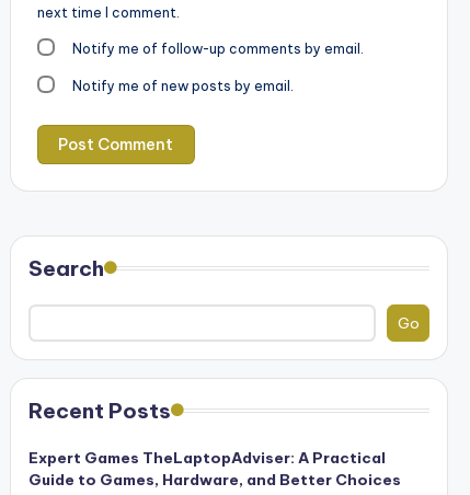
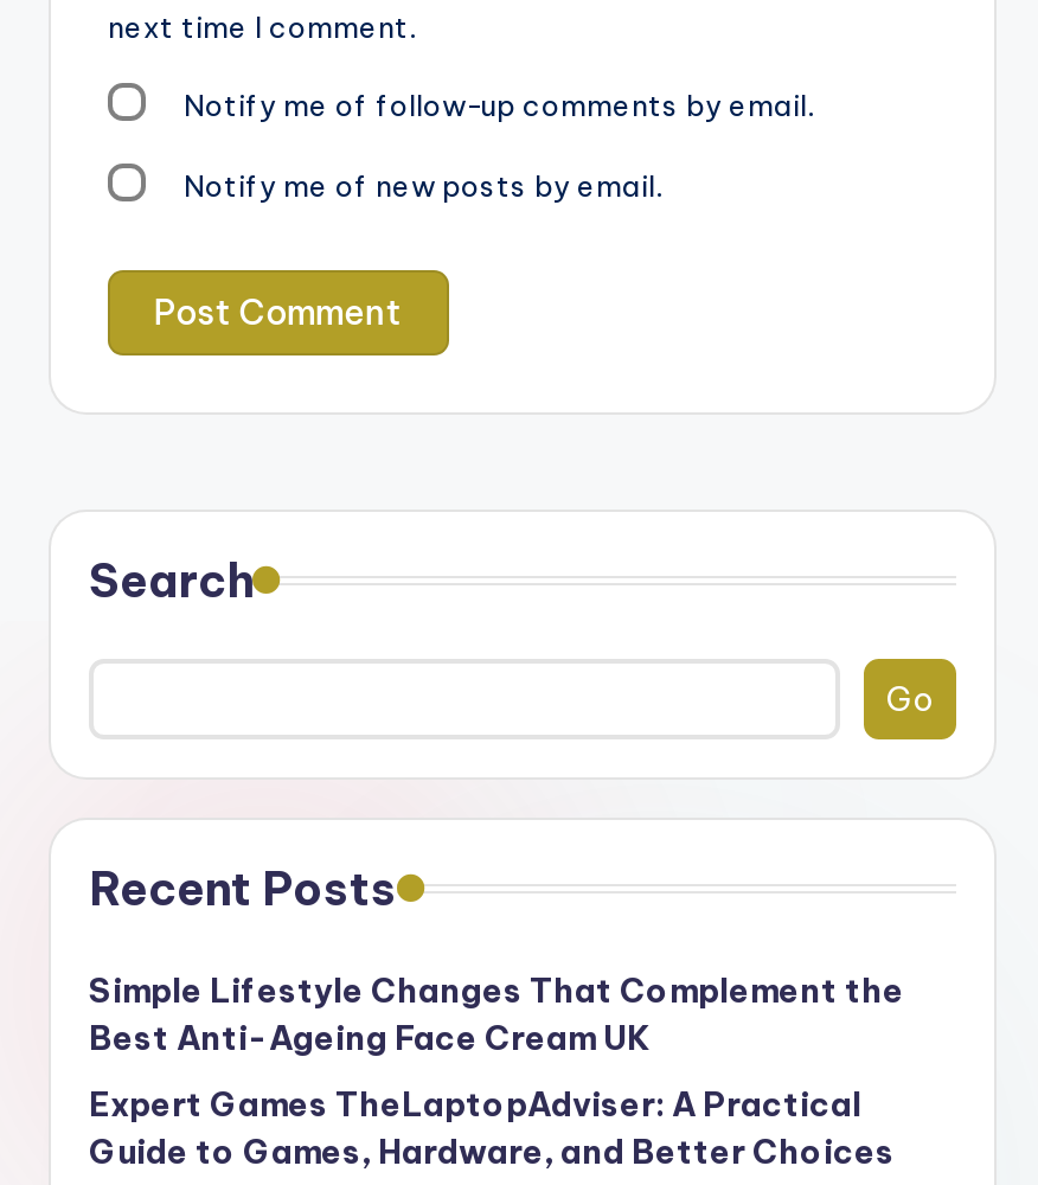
+ Simple Lifestyle Changes That Complement the
+ Best Anti-Ageing Face Cream UK
